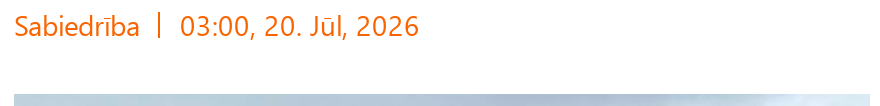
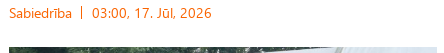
- Sabiedrība 03:00, 20. Jūl, 2026
+ Sabiedrība 03:00, 17. Jūl, 2026
